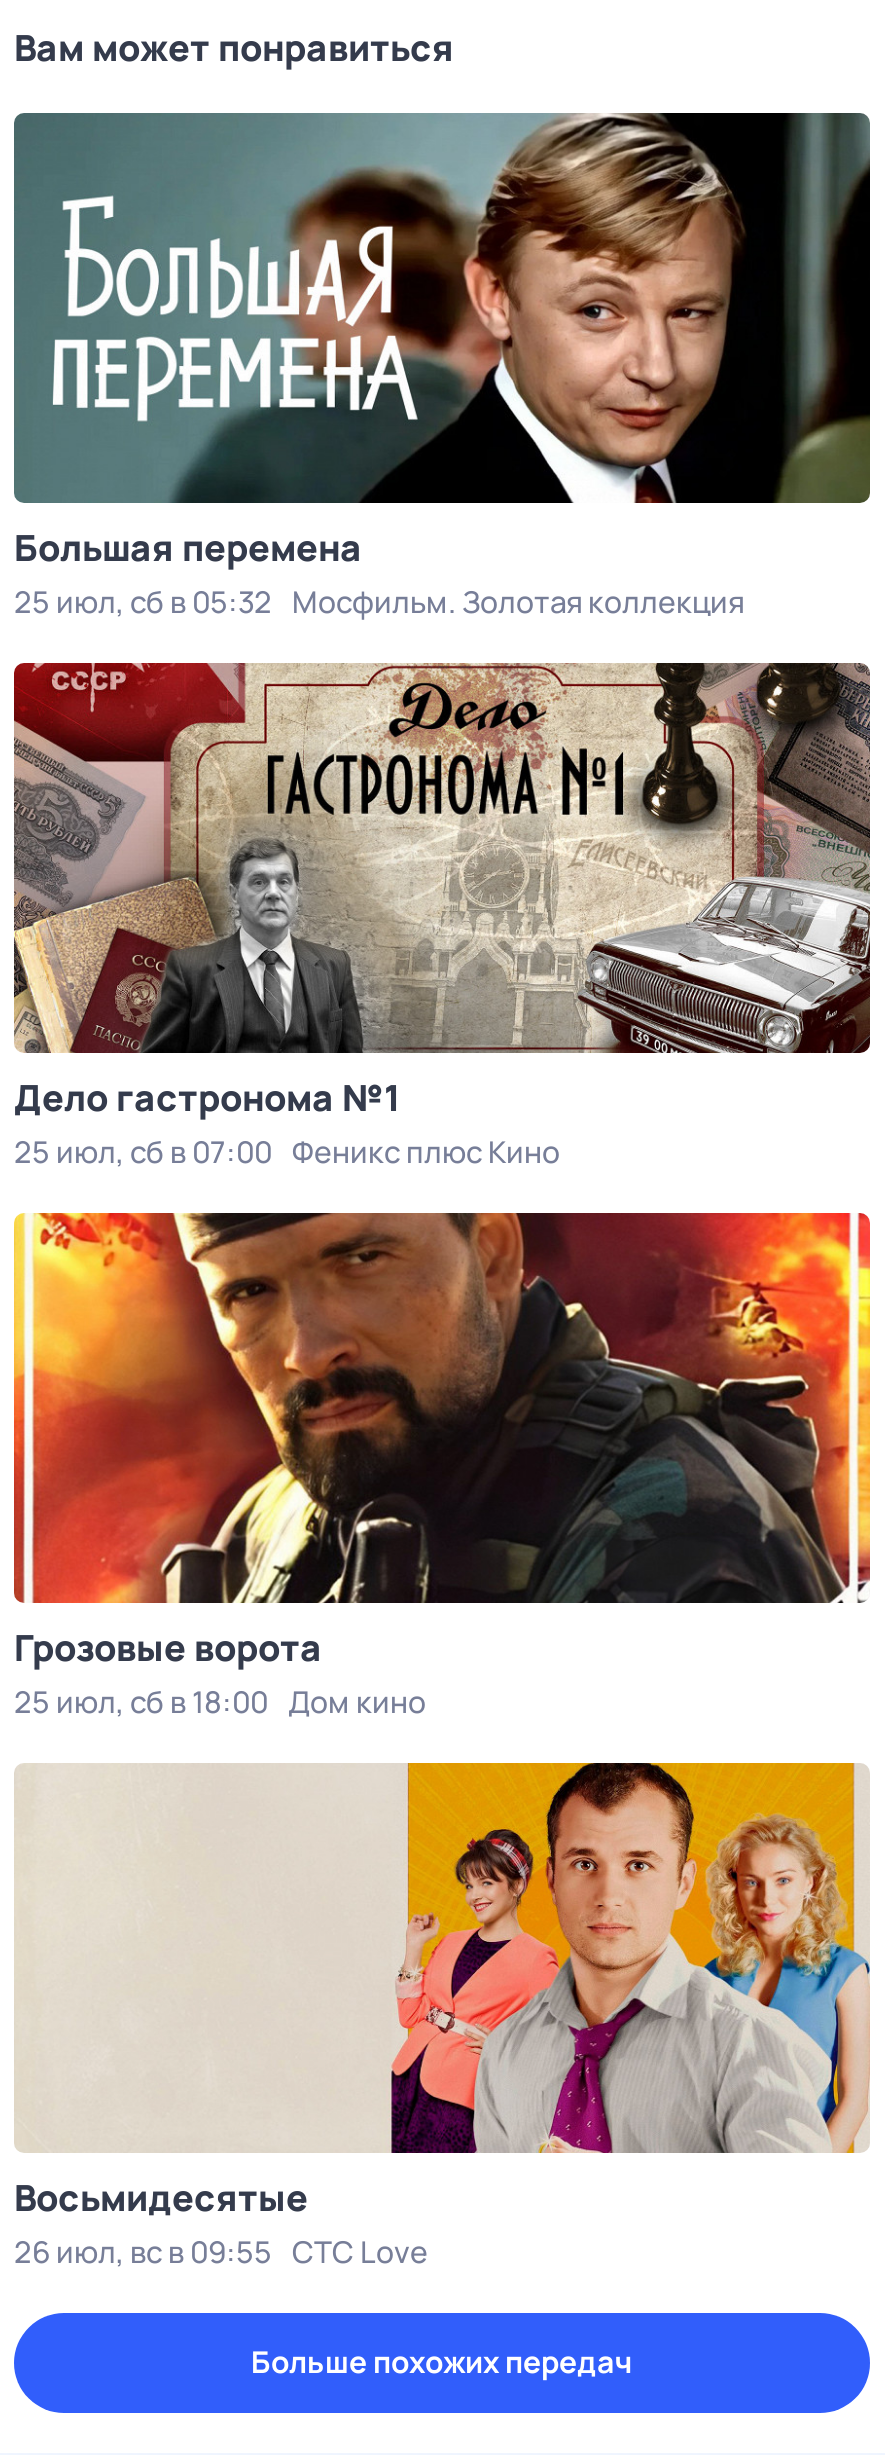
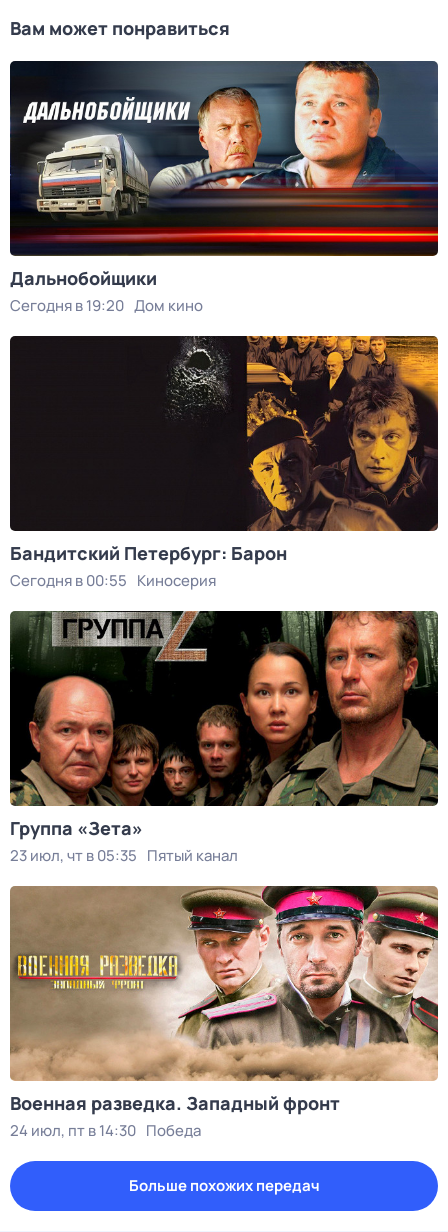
- [image]
- Большая перемена
- 25 июл, сб в 05:32 Мосфильм. Золотая коллекция
+ [image]
+ Дальнобойщики
+ Сегодня в 19:20 Дом кино

- [image]
- Дело гастронома №1
- 25 июл, сб в 07:00 Феникс плюс Кино
+ [image]
+ Бандитский Петербург: Барон
+ Сегодня в 00:55 Киносерия

- [image]
- Грозовые ворота
- 25 июл, сб в 18:00 Дом кино
+ [image]
+ Группа «Зета»
+ 23 июл, чт в 05:35 Пятый канал

- [image]
- Восьмидесятые
- 26 июл, вс в 09:55 СТС Love
+ [image]
+ Военная разведка. Западный фронт
+ 24 июл, пт в 14:30 Победа
